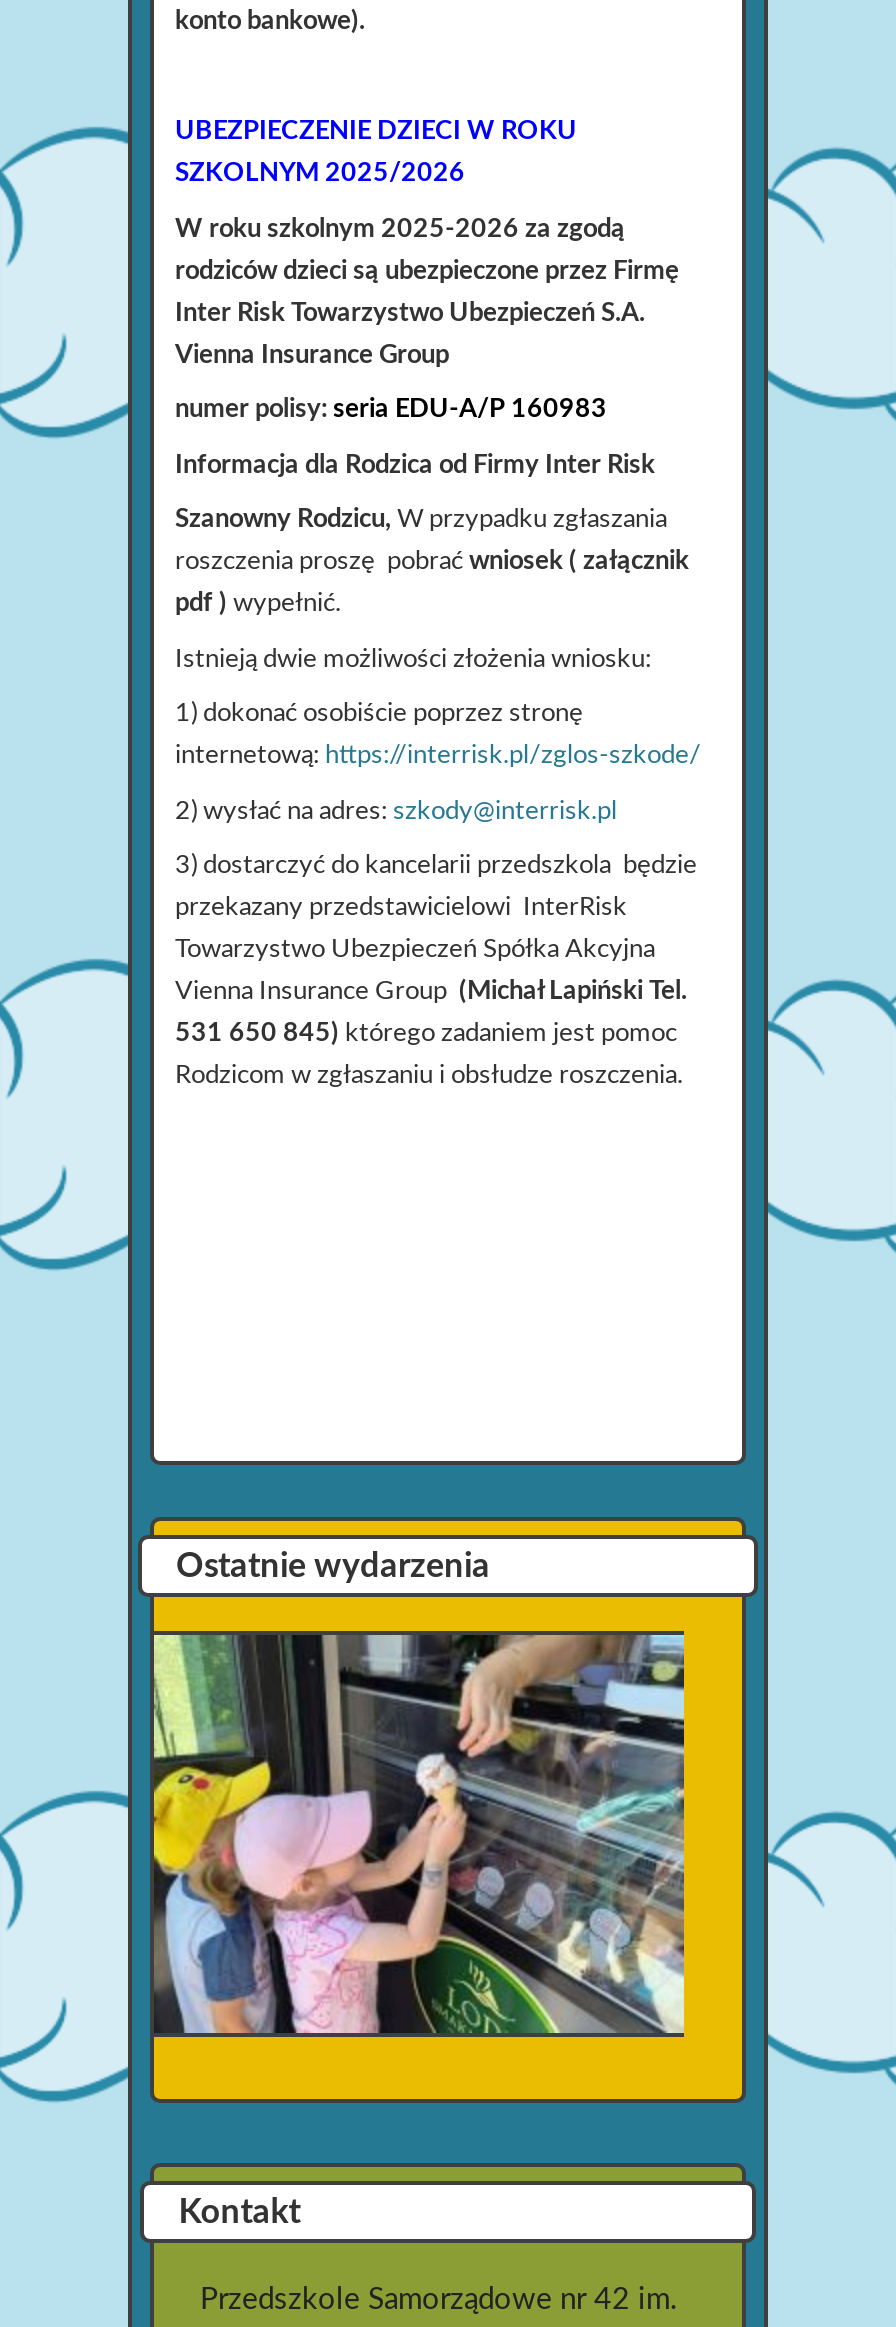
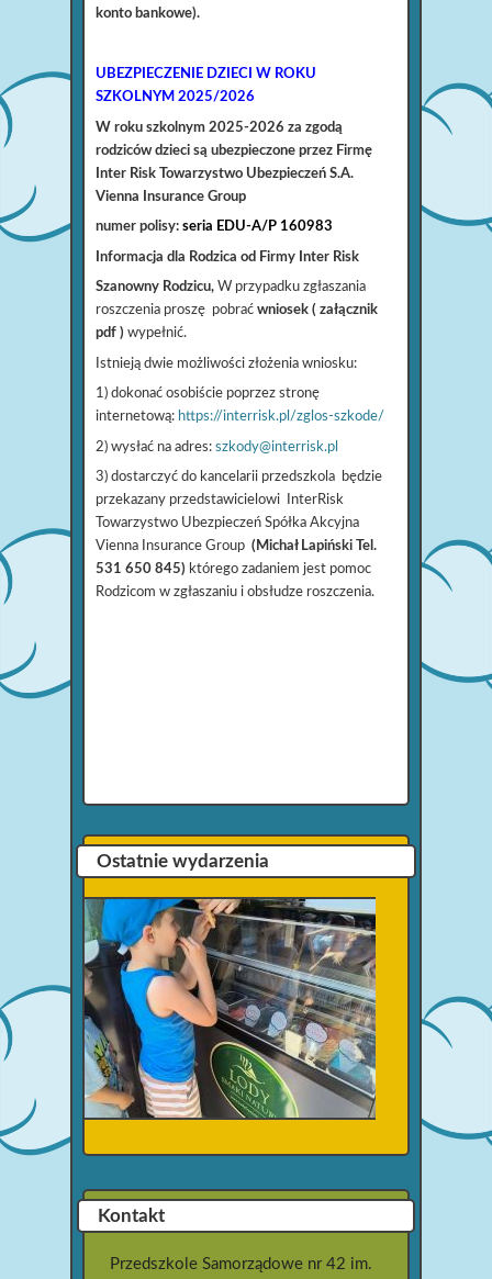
- [image]
+ [image]
